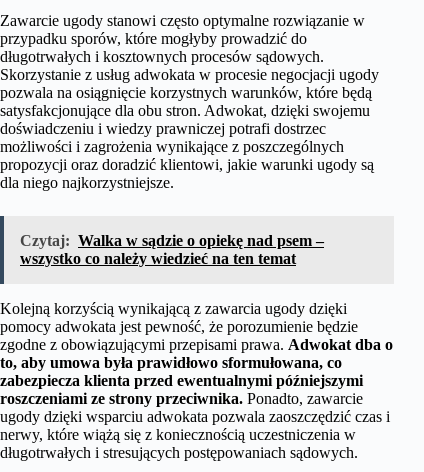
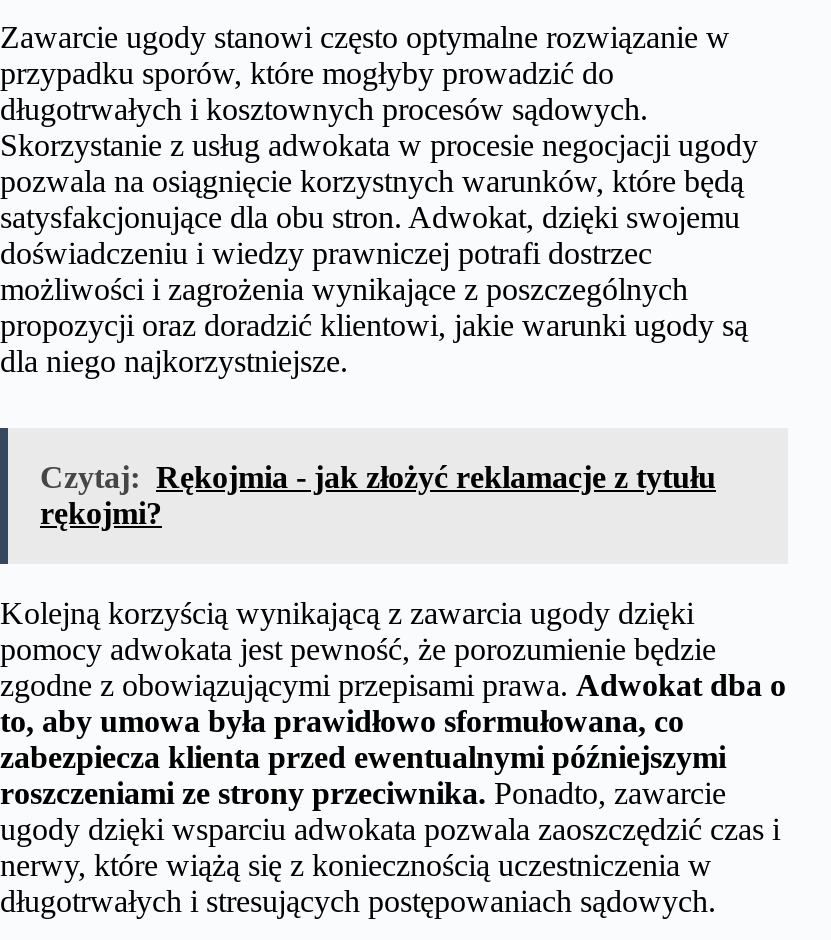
- Czytaj: Walka w sądzie o opiekę nad psem –
- wszystko co należy wiedzieć na ten temat
+ Czytaj: Rękojmia - jak złożyć reklamacje z tytułu
+ rękojmi?
